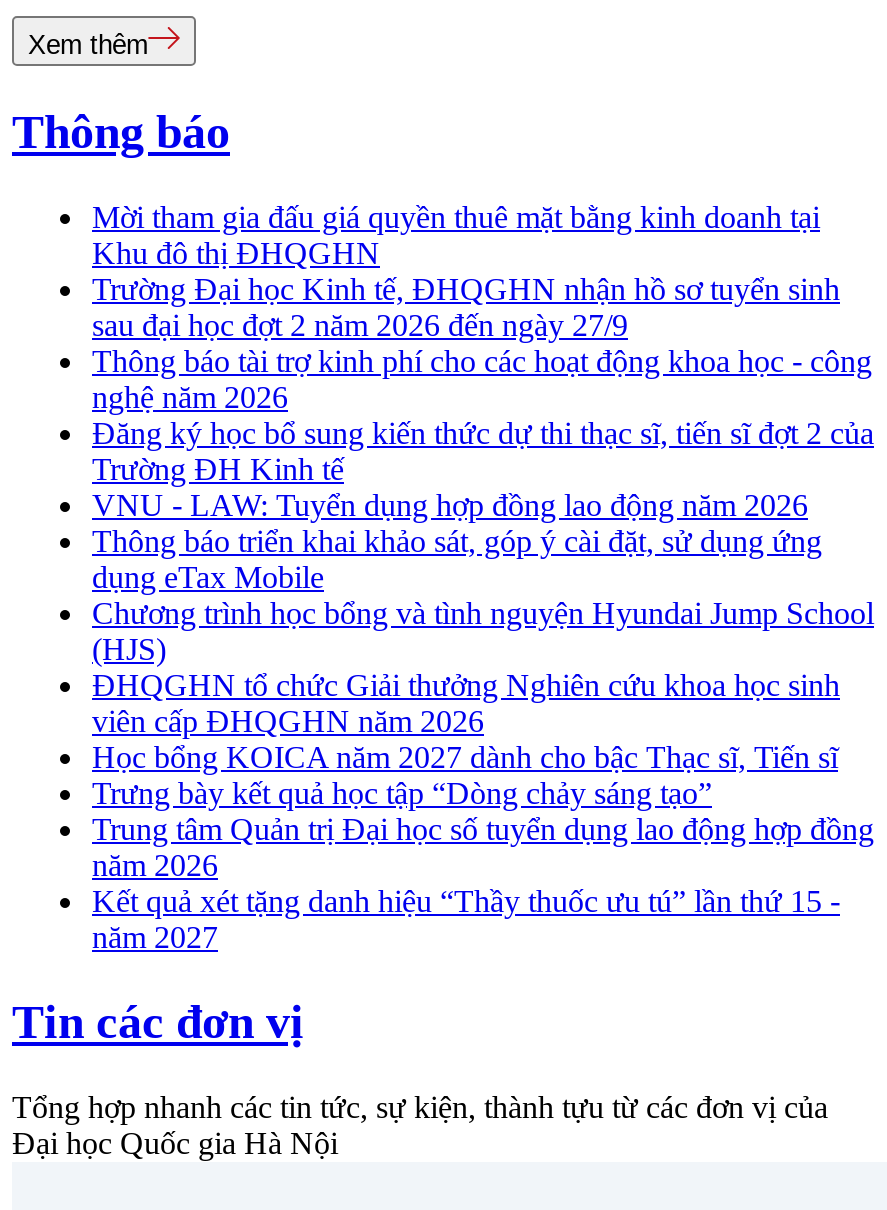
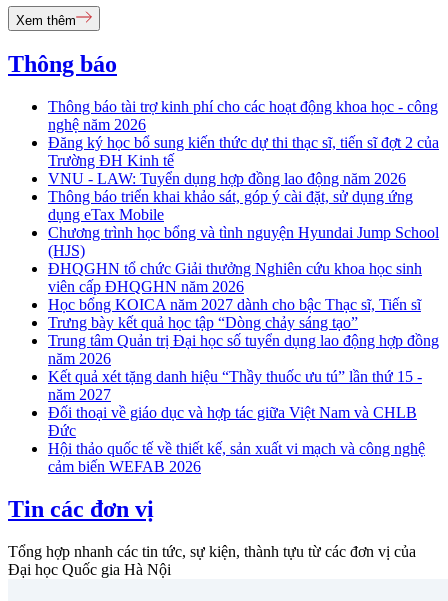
- Mời tham gia đấu giá quyền thuê mặt bằng kinh doanh tại
- Khu đô thị ĐHQGHN
- Trường Đại học Kinh tế, ĐHQGHN nhận hồ sơ tuyển sinh
- sau đại học đợt 2 năm 2026 đến ngày 27/9

moved up: Thông báo tài trợ kinh phí cho các hoạt động khoa học - công | nghệ năm 2026 | Đăng ký học bổ sung kiến thức dự thi thạc sĩ, tiến sĩ đợt 2 của | ... | Kết quả xét tặng danh hiệu “Thầy thuốc ưu tú” lần thứ 15 - | năm 2027

+ Đối thoại về giáo dục và hợp tác giữa Việt Nam và CHLB
+ Đức
+ Hội thảo quốc tế về thiết kế, sản xuất vi mạch và công nghệ
+ cảm biến WEFAB 2026
